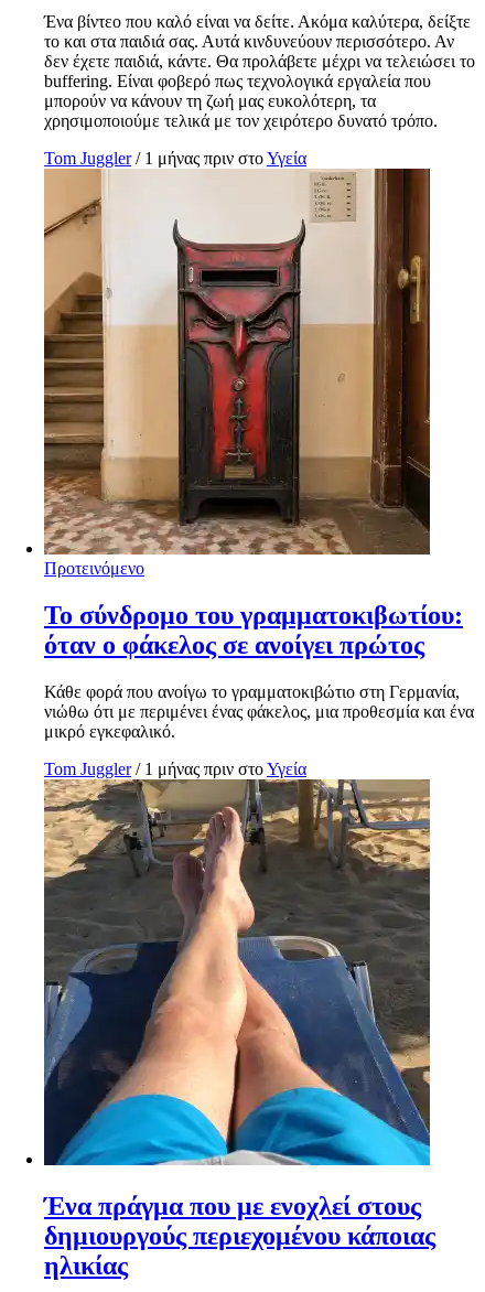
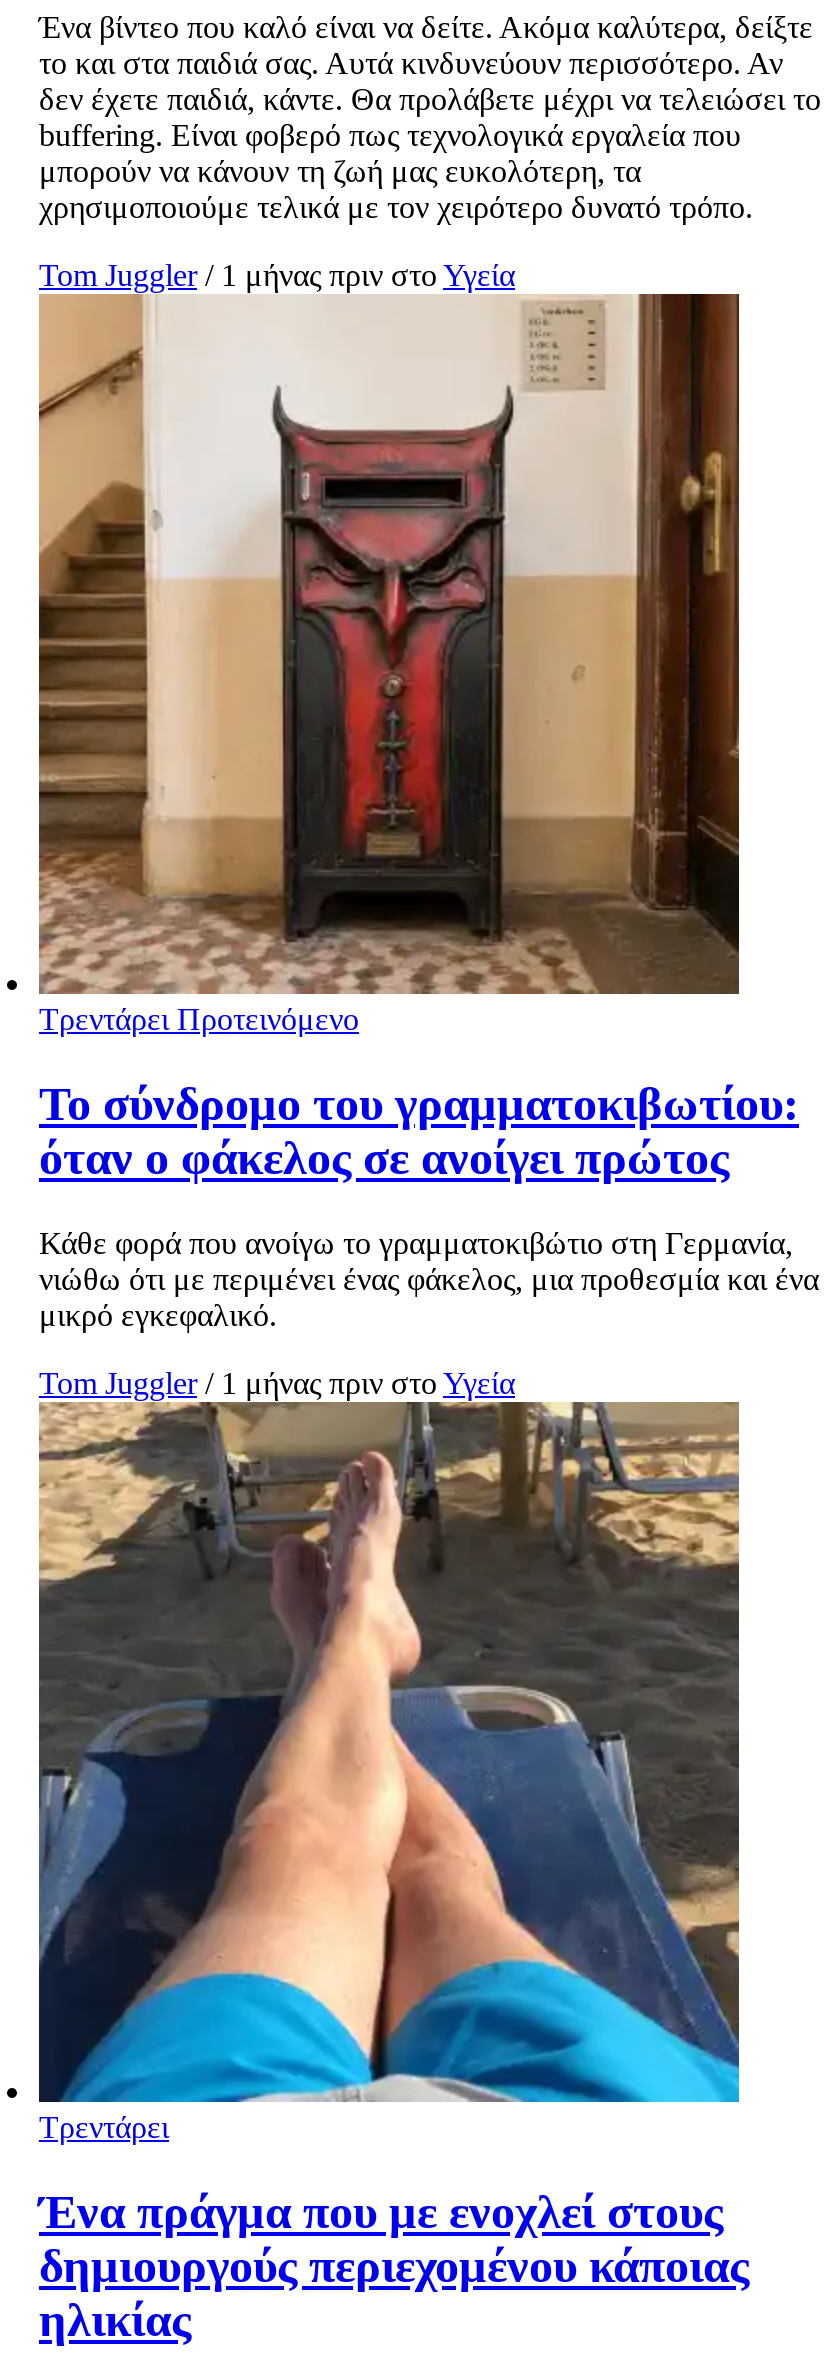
- Προτεινόμενο
+ Τρεντάρει Προτεινόμενο

+ Τρεντάρει
